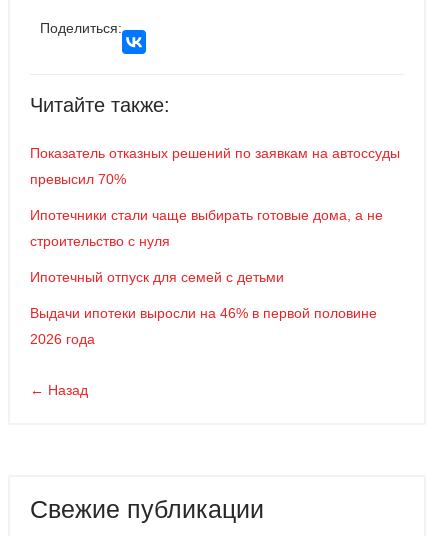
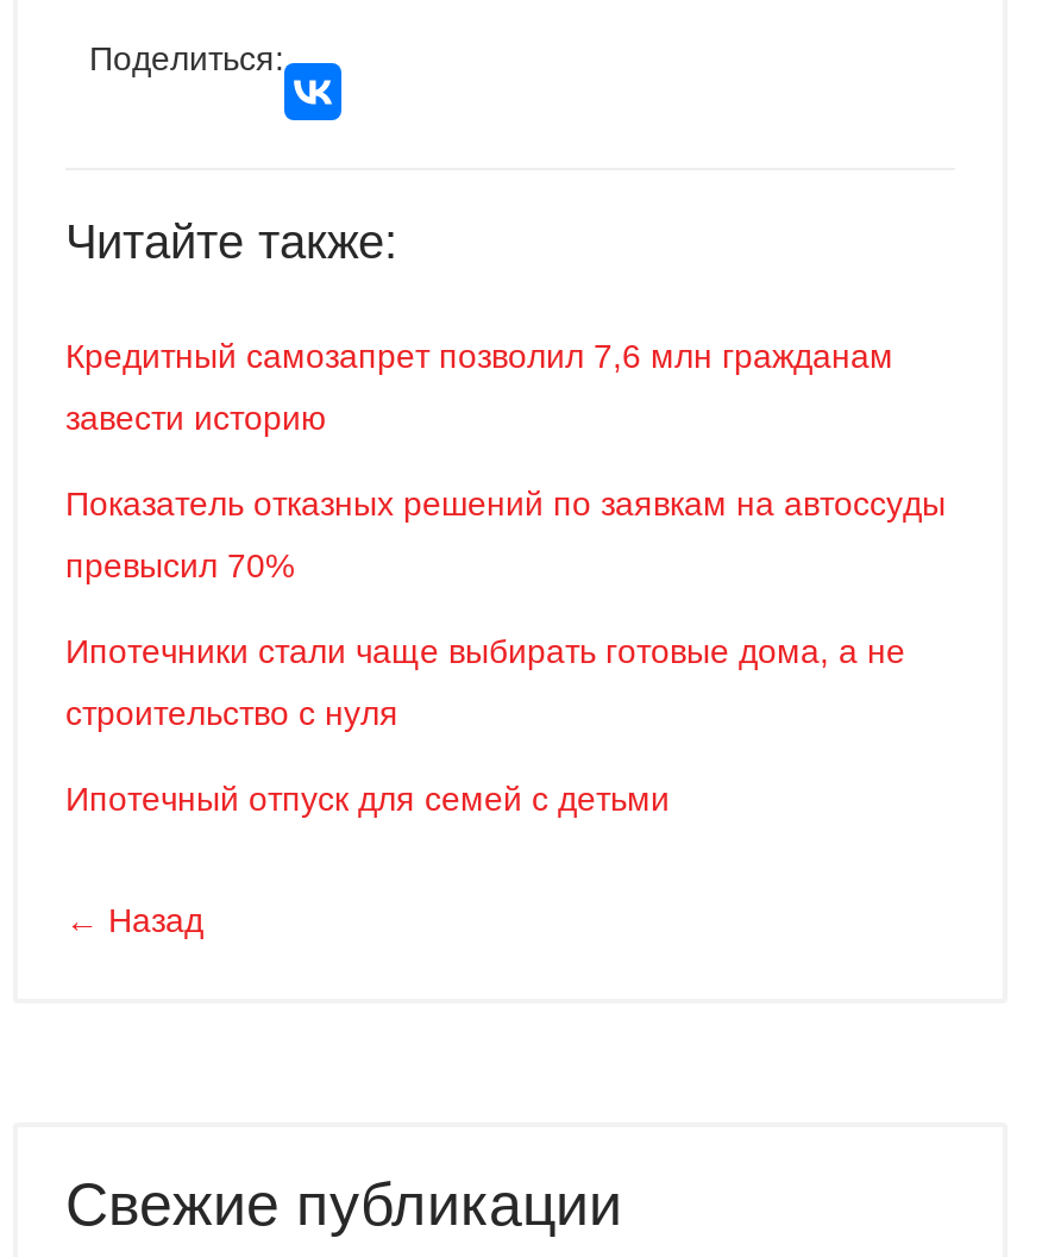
+ Кредитный самозапрет позволил 7,6 млн гражданам
+ завести историю

moved down: Показатель отказных решений по заявкам на автоссуды | превысил 70% | Ипотечники стали чаще выбирать готовые дома, а не | строительство с нуля | Ипотечный отпуск для семей с детьми

- Выдачи ипотеки выросли на 46% в первой половине
- 2026 года
